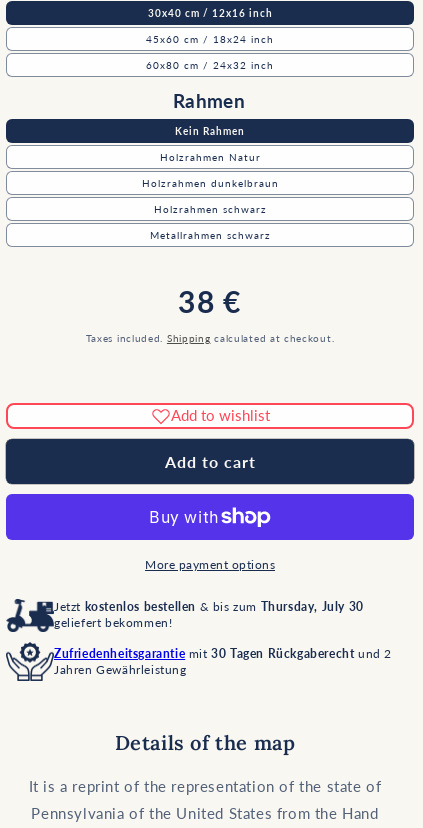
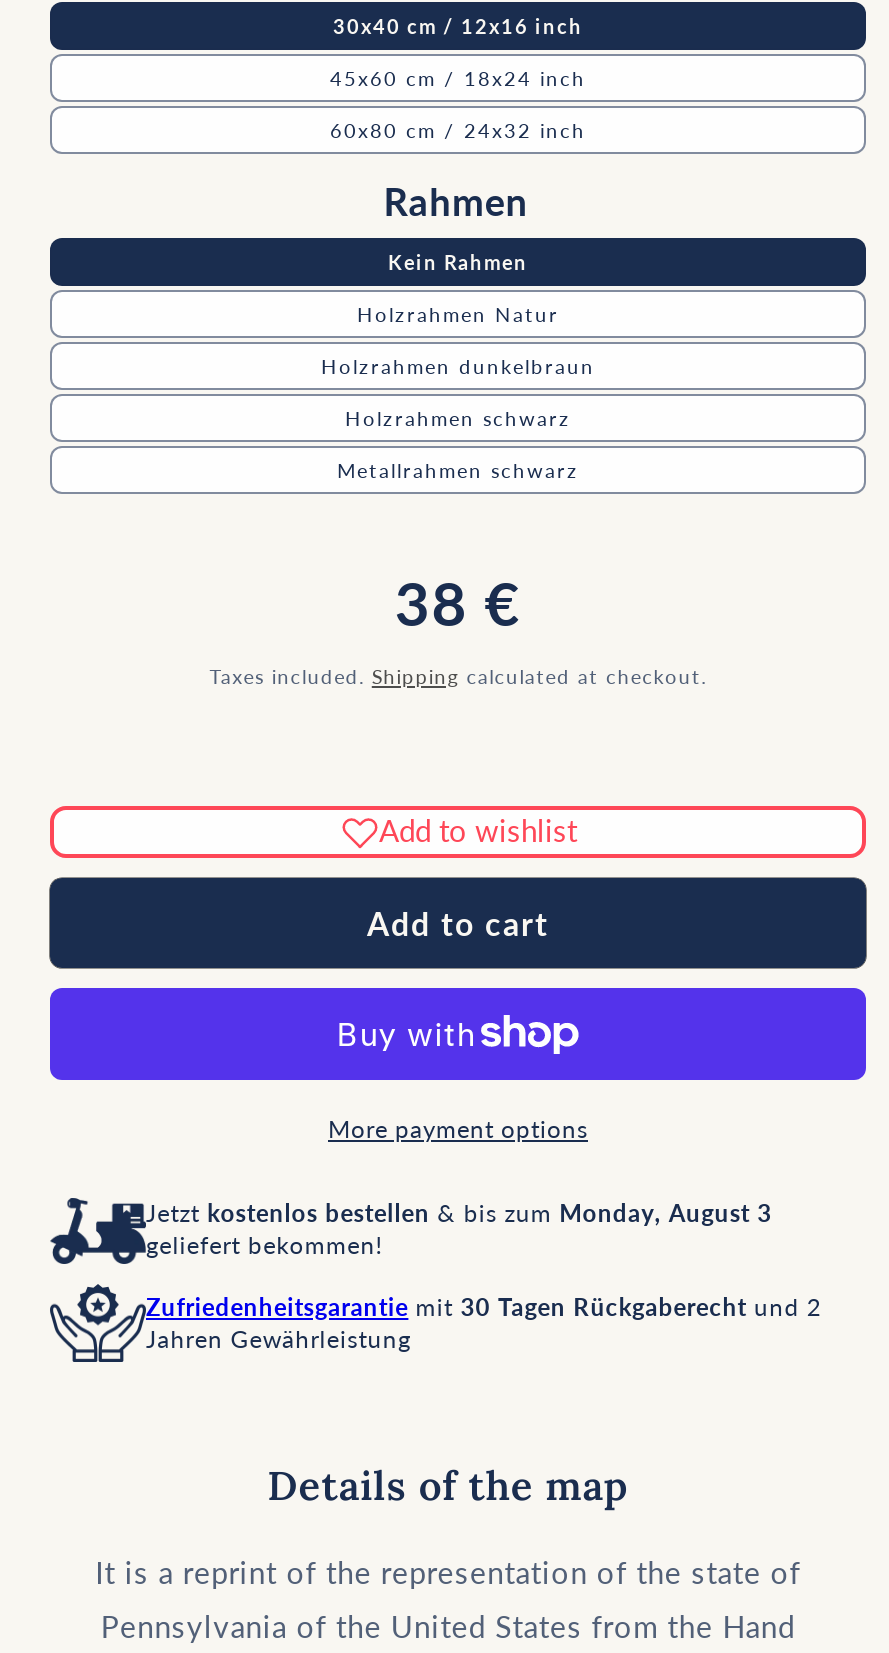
- Jetzt kostenlos bestellen & bis zum Thursday, July 30
+ Jetzt kostenlos bestellen & bis zum Monday, August 3
